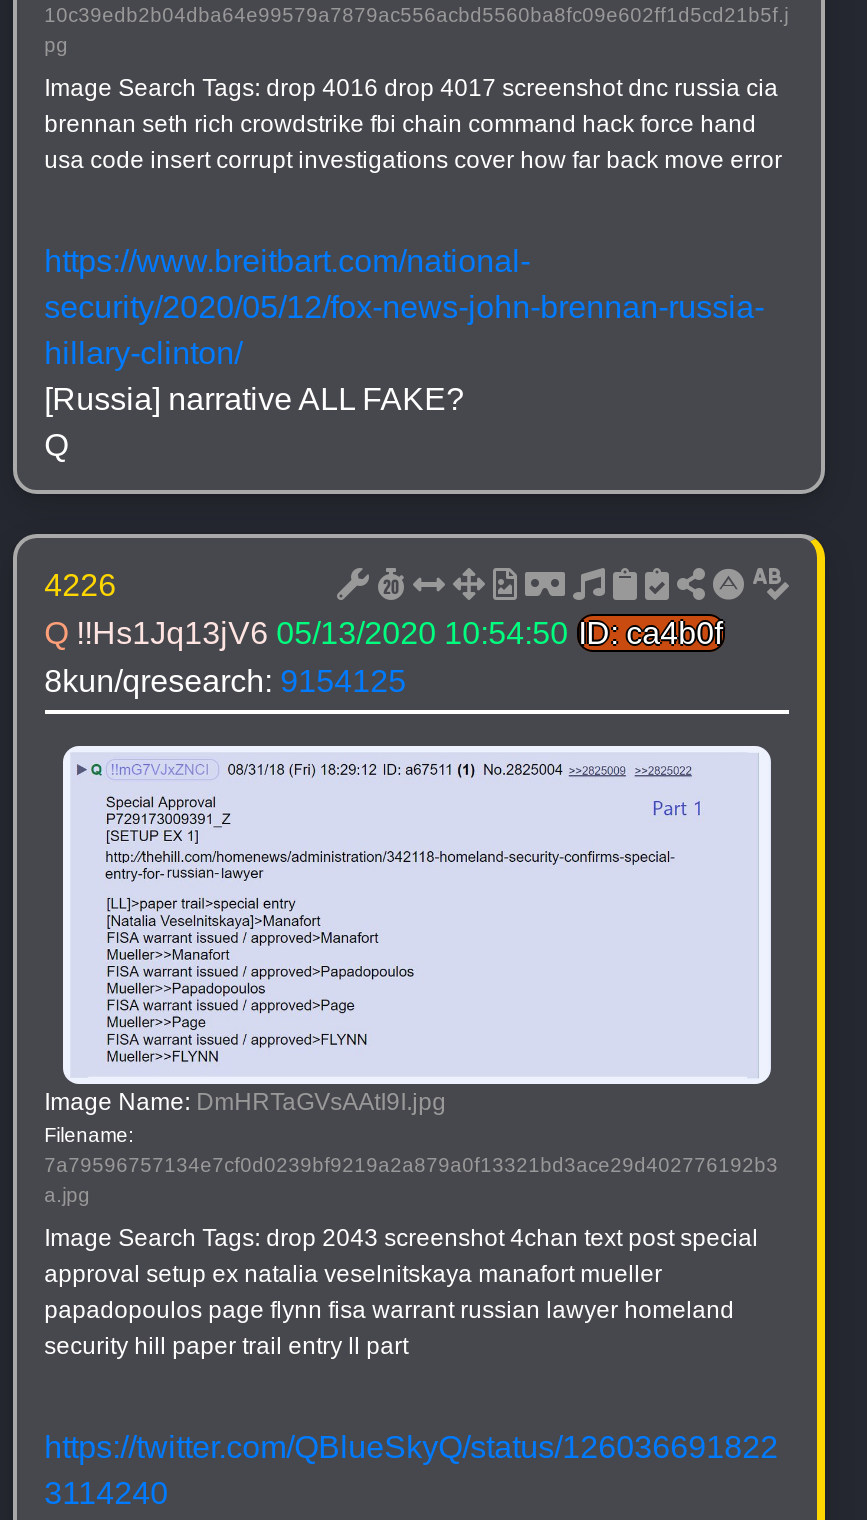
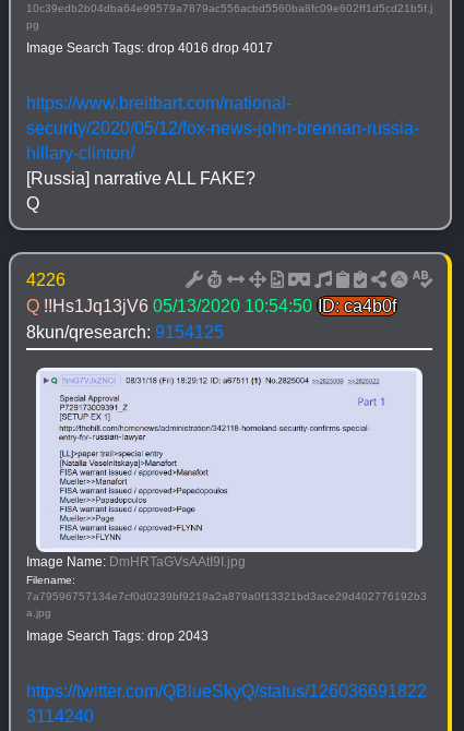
- Image Search Tags: drop 4016 drop 4017 screenshot dnc russia cia
- brennan seth rich crowdstrike fbi chain command hack force hand
- usa code insert corrupt investigations cover how far back move error
+ Image Search Tags: drop 4016 drop 4017

- Image Search Tags: drop 2043 screenshot 4chan text post special
- approval setup ex natalia veselnitskaya manafort mueller
- papadopoulos page flynn fisa warrant russian lawyer homeland
- security hill paper trail entry ll part
+ Image Search Tags: drop 2043
